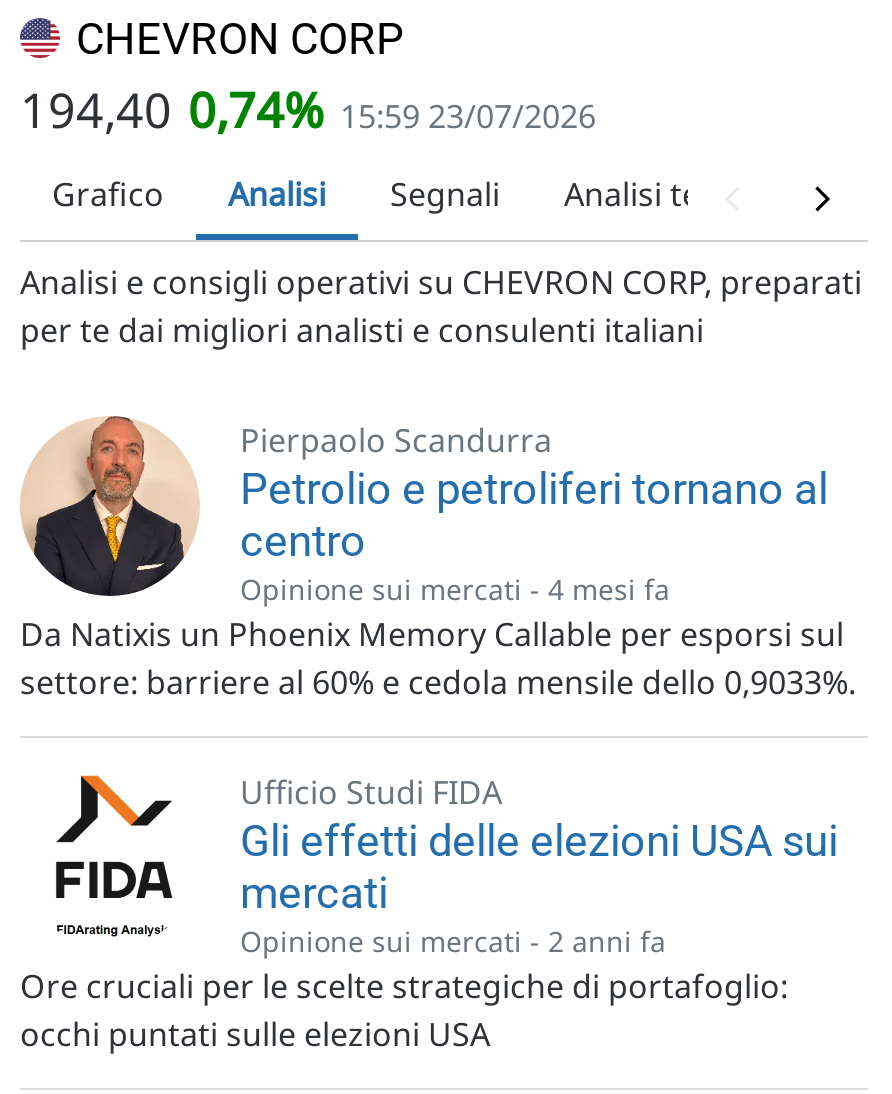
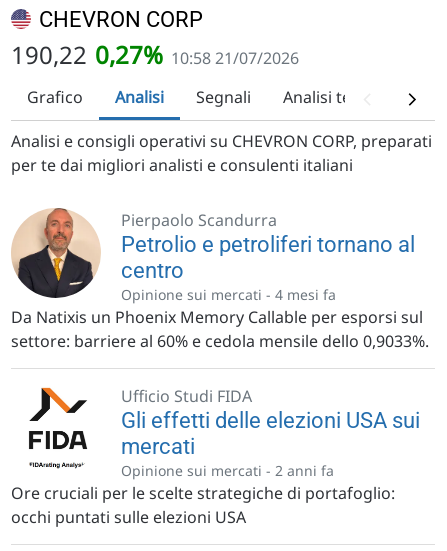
- 194,40 0,74% 15:59 23/07/2026
+ 190,22 0,27% 10:58 21/07/2026
